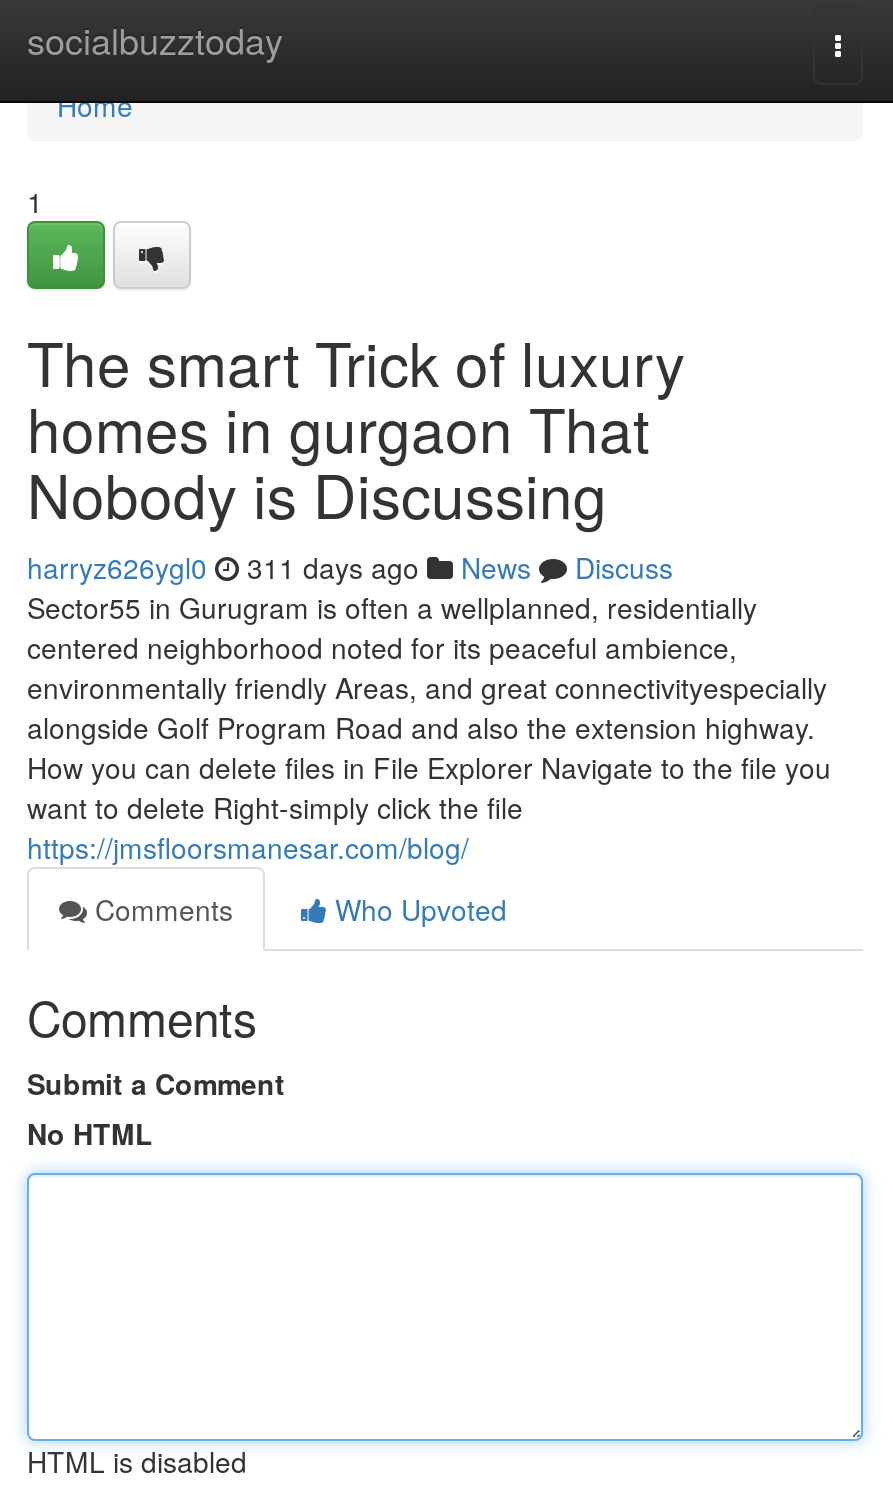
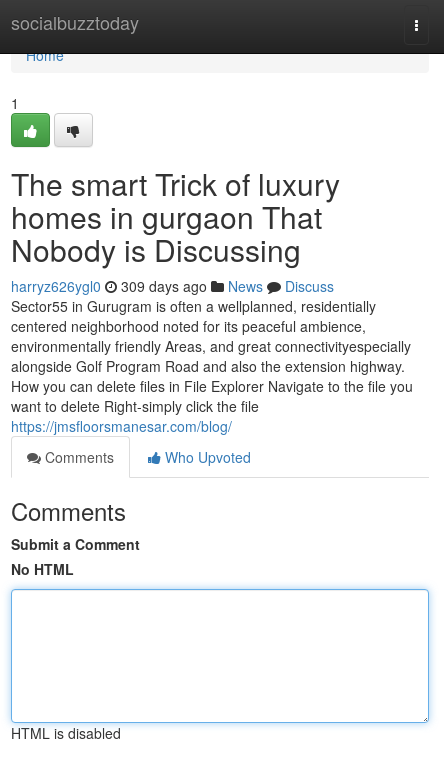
- harryz626ygl0 311 days ago News Discuss
+ harryz626ygl0 309 days ago News Discuss
